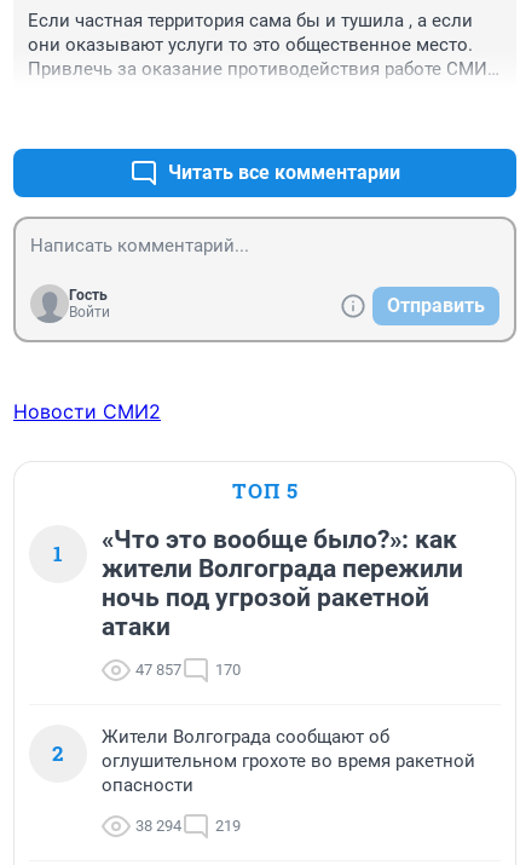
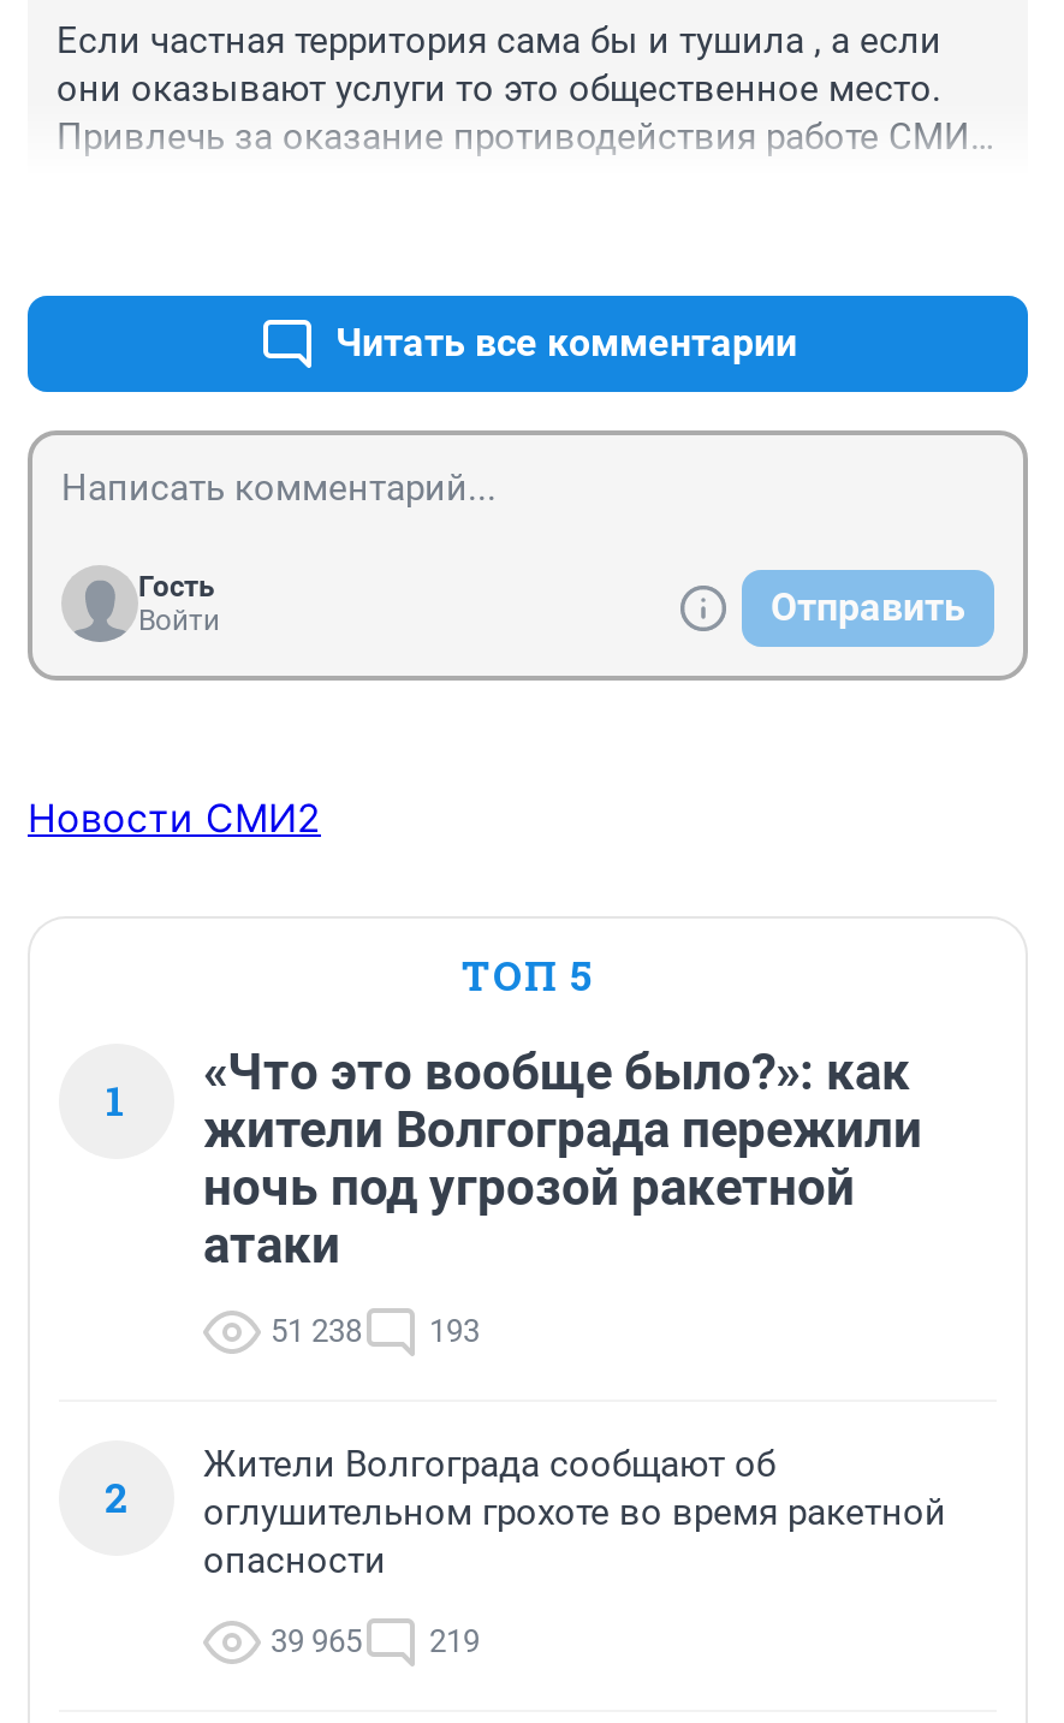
- 47 857
+ 51 238

- 170
+ 193

- 38 294 219
+ 39 965 219
